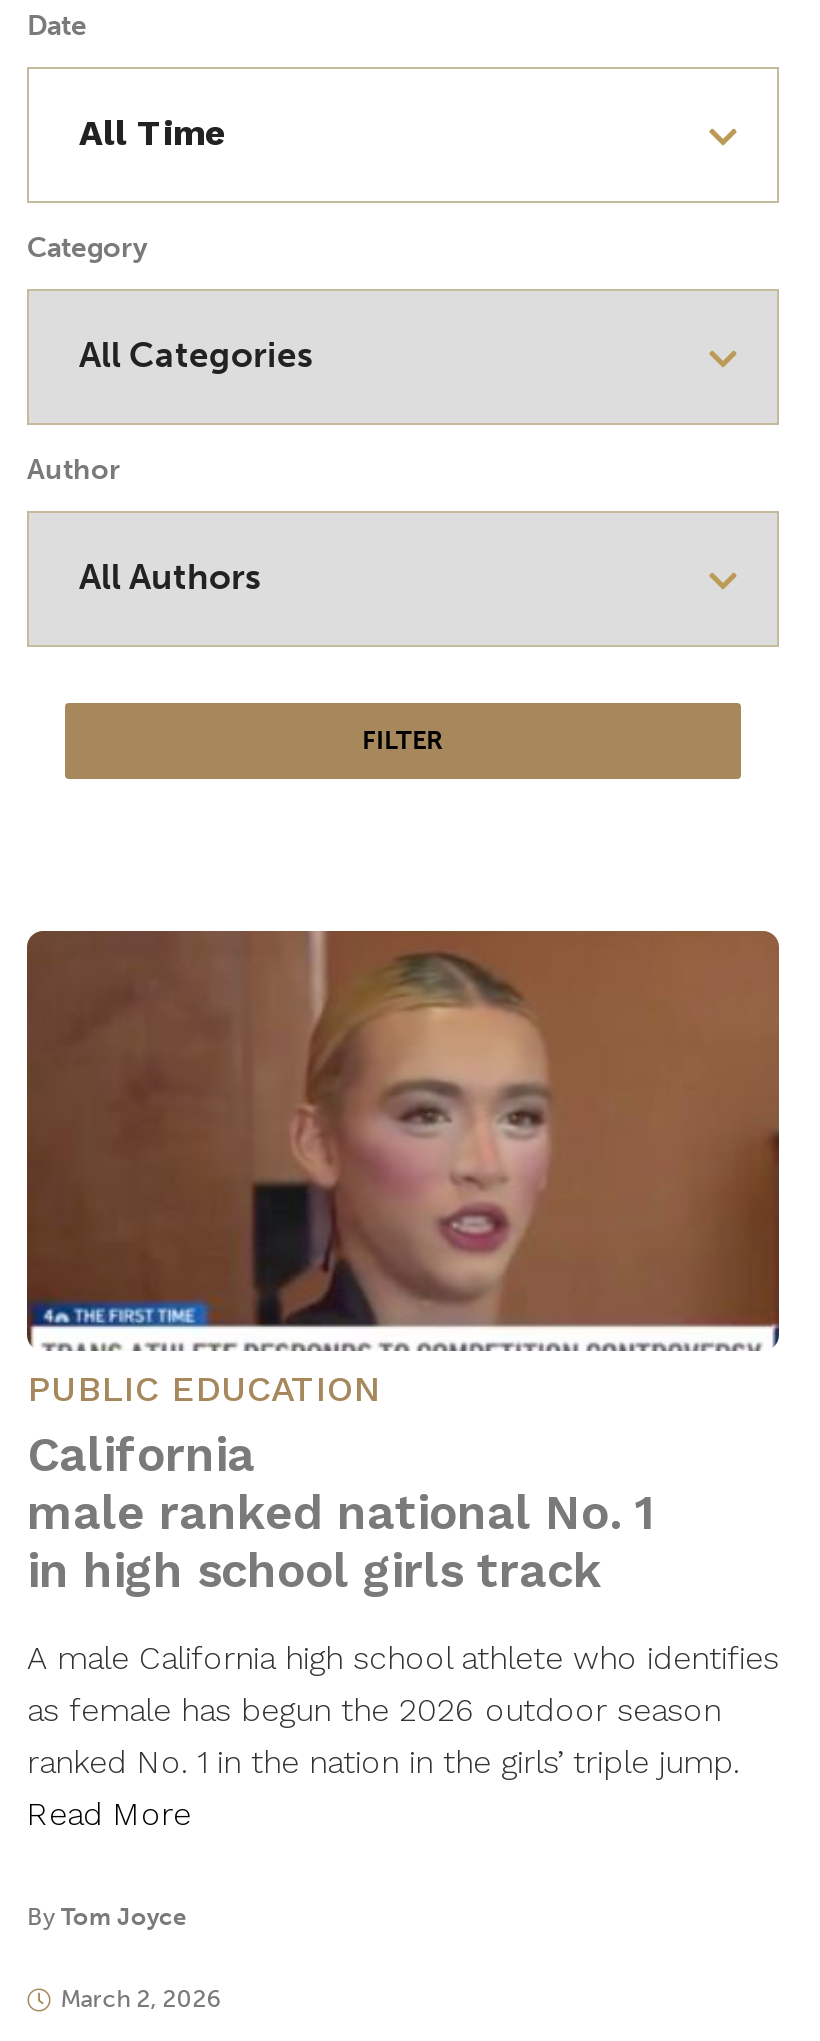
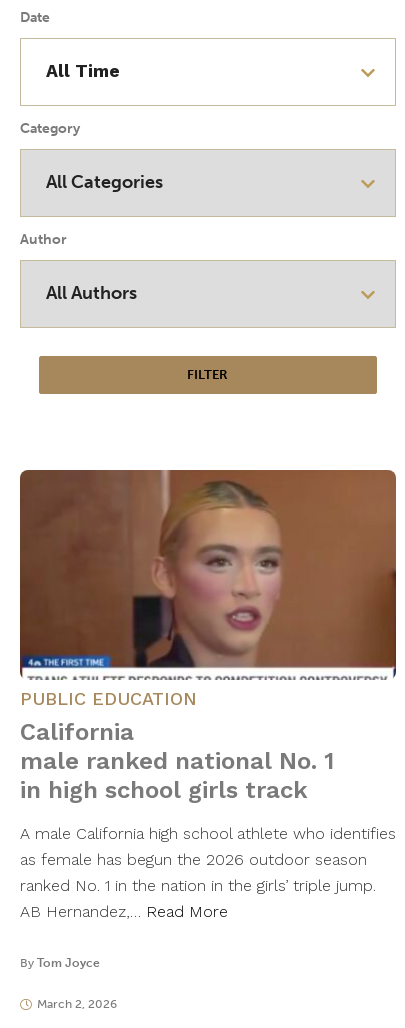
- Read More
+ AB Hernandez,… Read More
